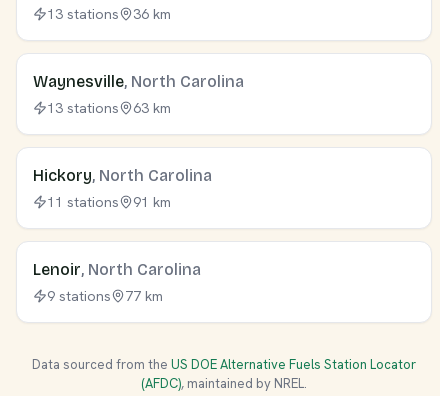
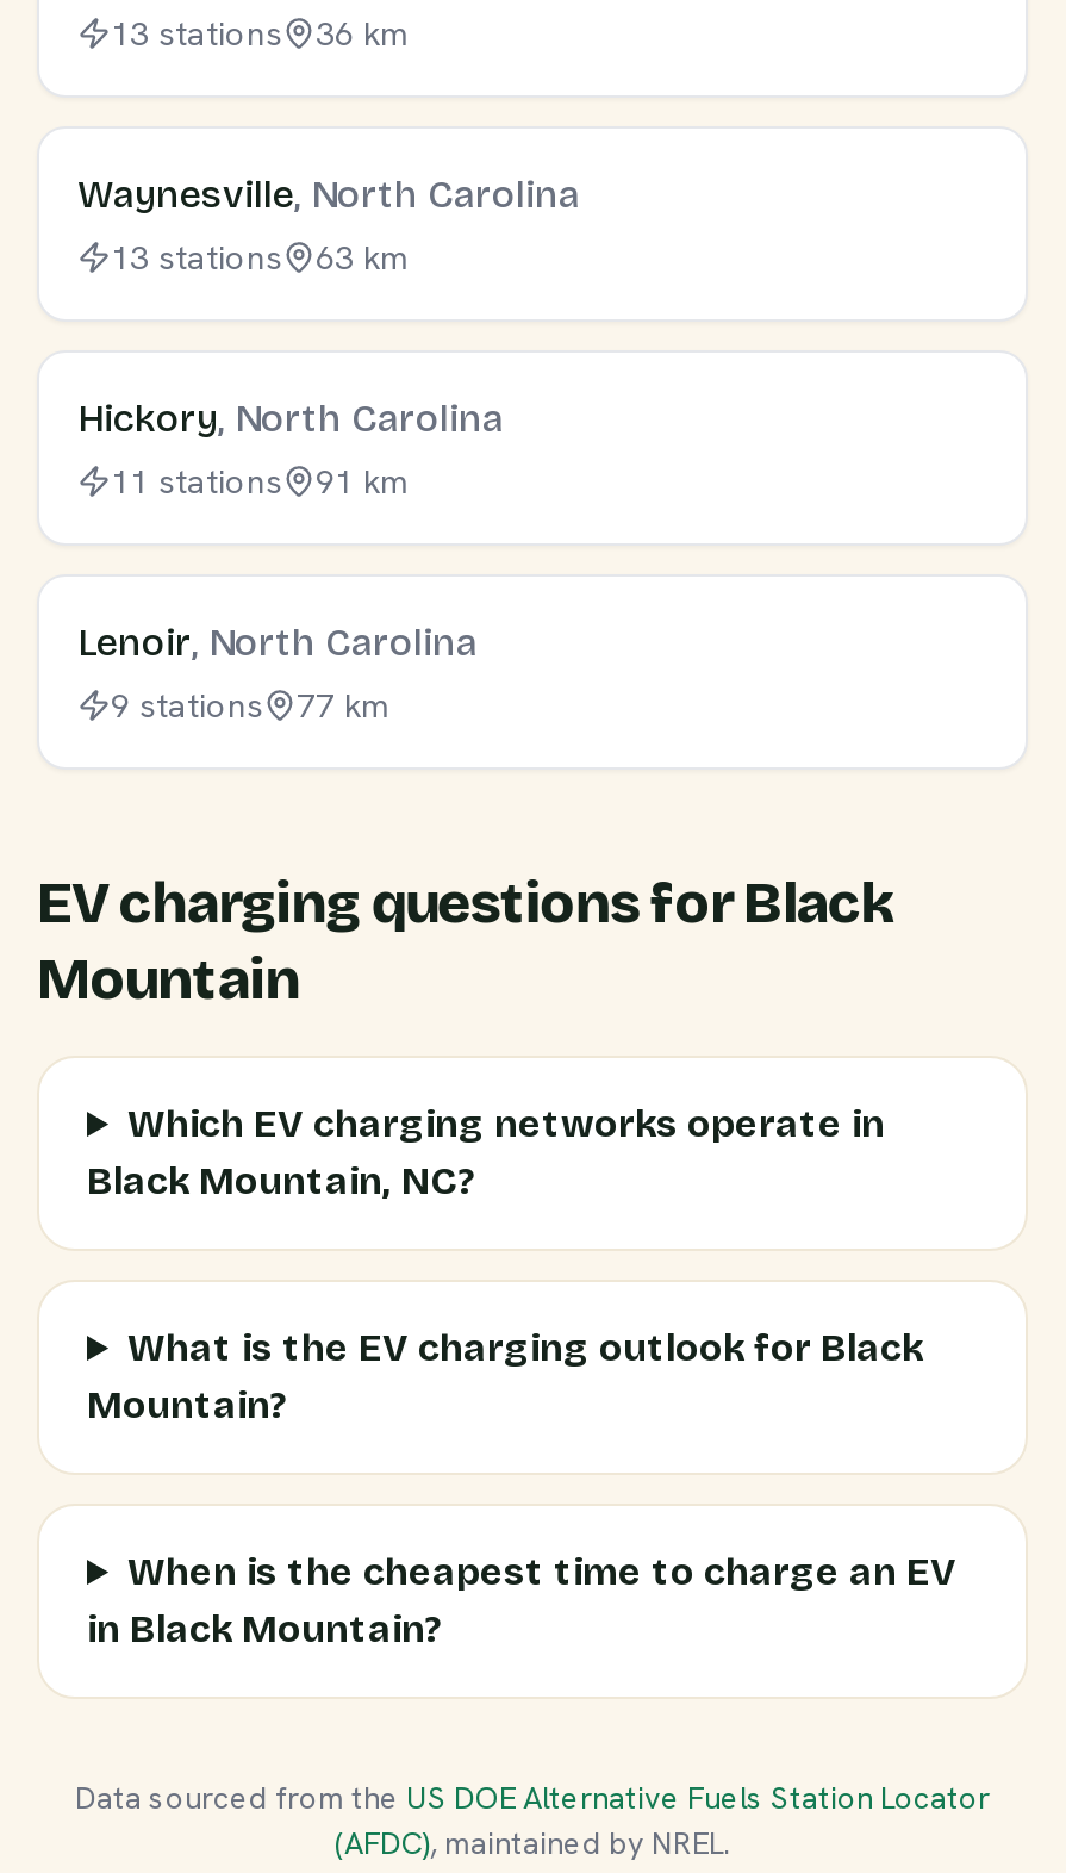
+ EV charging questions for Black
+ Mountain
+ Which EV charging networks operate in
+ Black Mountain, NC?

+ What is the EV charging outlook for Black
+ Mountain?

+ When is the cheapest time to charge an EV
+ in Black Mountain?
